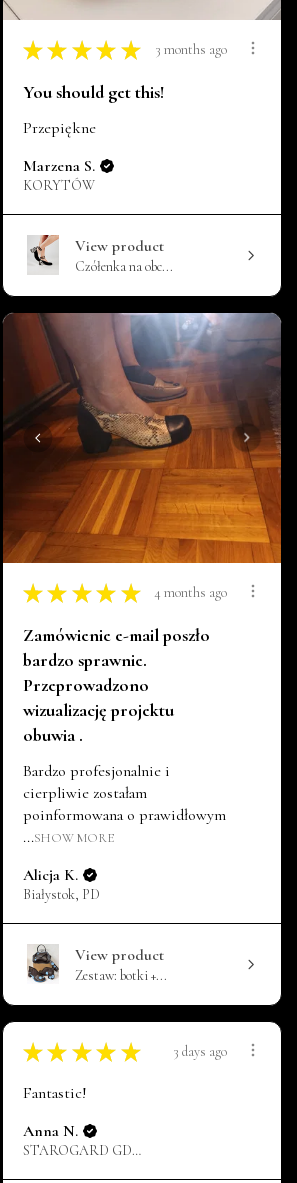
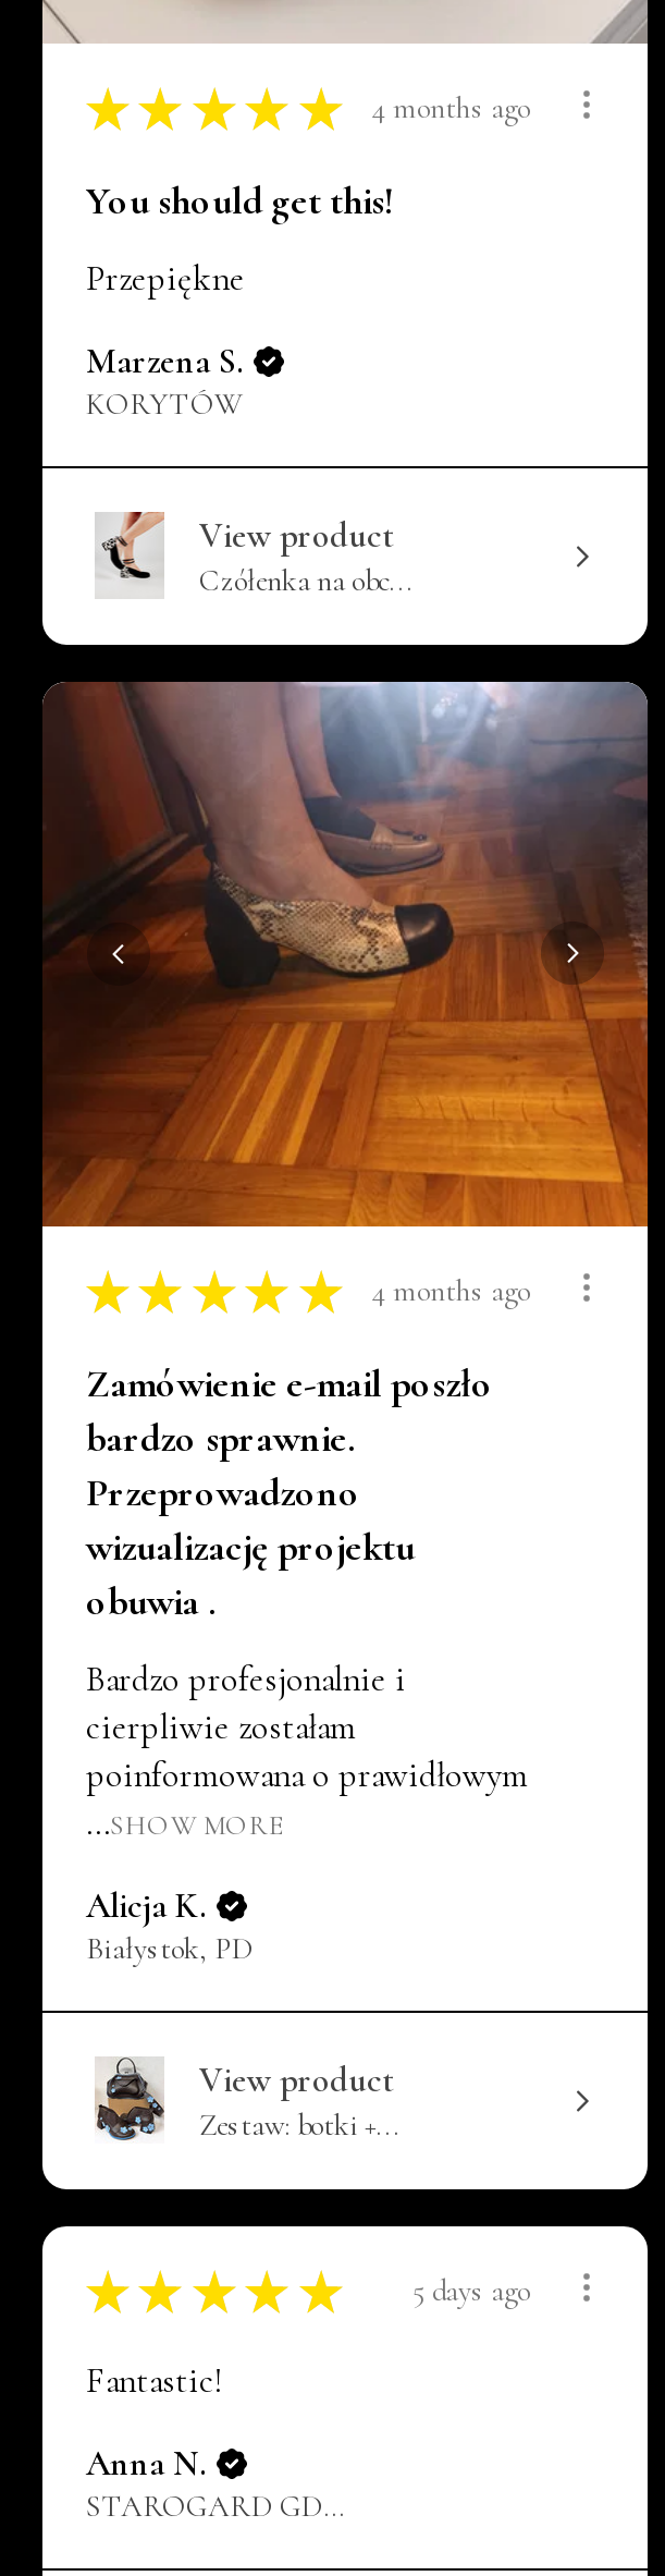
- 3 months ago
+ 4 months ago

- 3 days ago
+ 5 days ago
